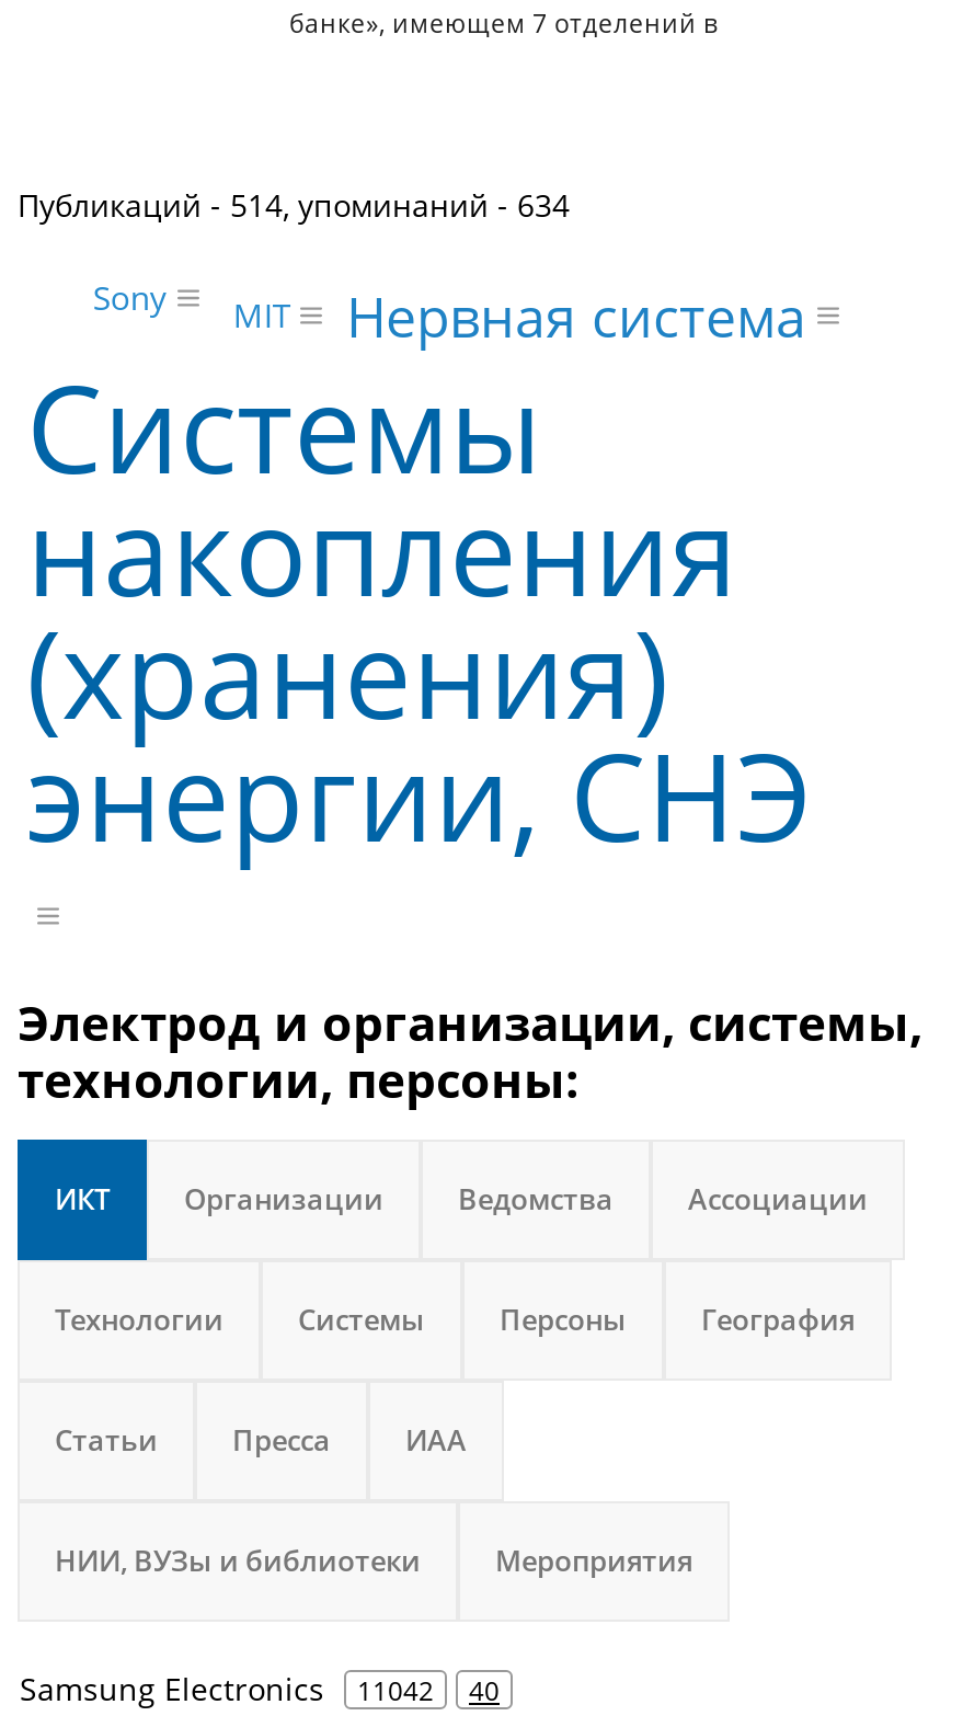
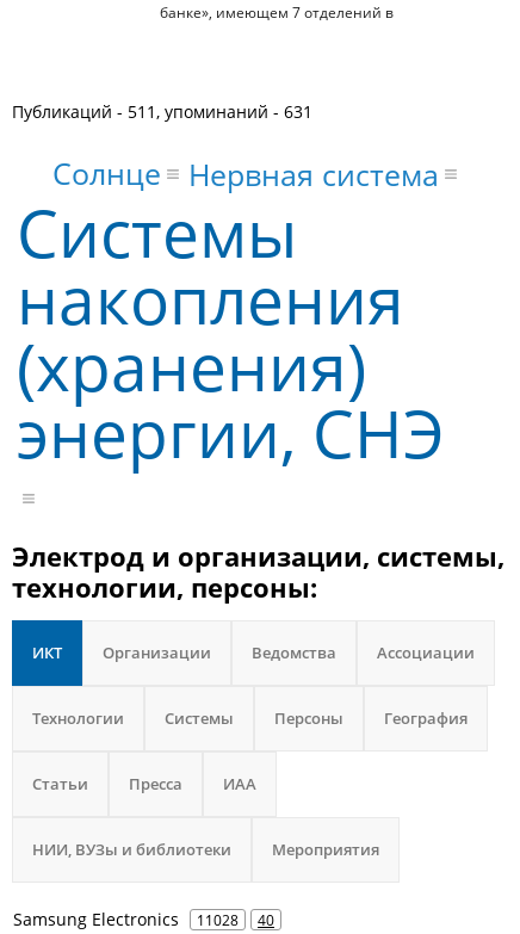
- Публикаций - 514, упоминаний - 634
+ Публикаций - 511, упоминаний - 631

- MIT
- Sony
+ Солнце

- Samsung Electronics 11042 40
+ Samsung Electronics 11028 40
